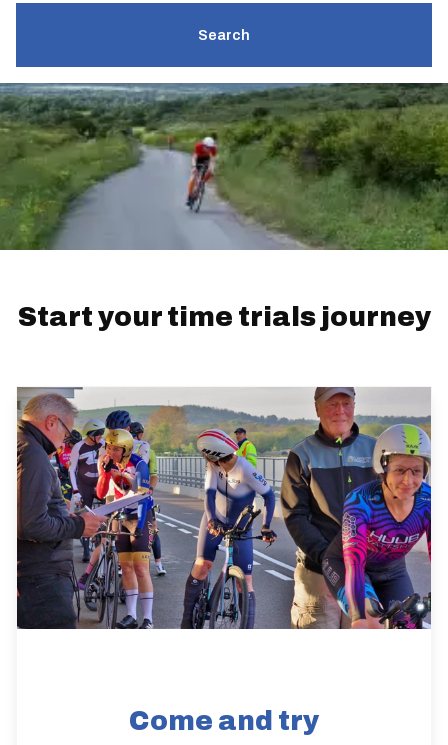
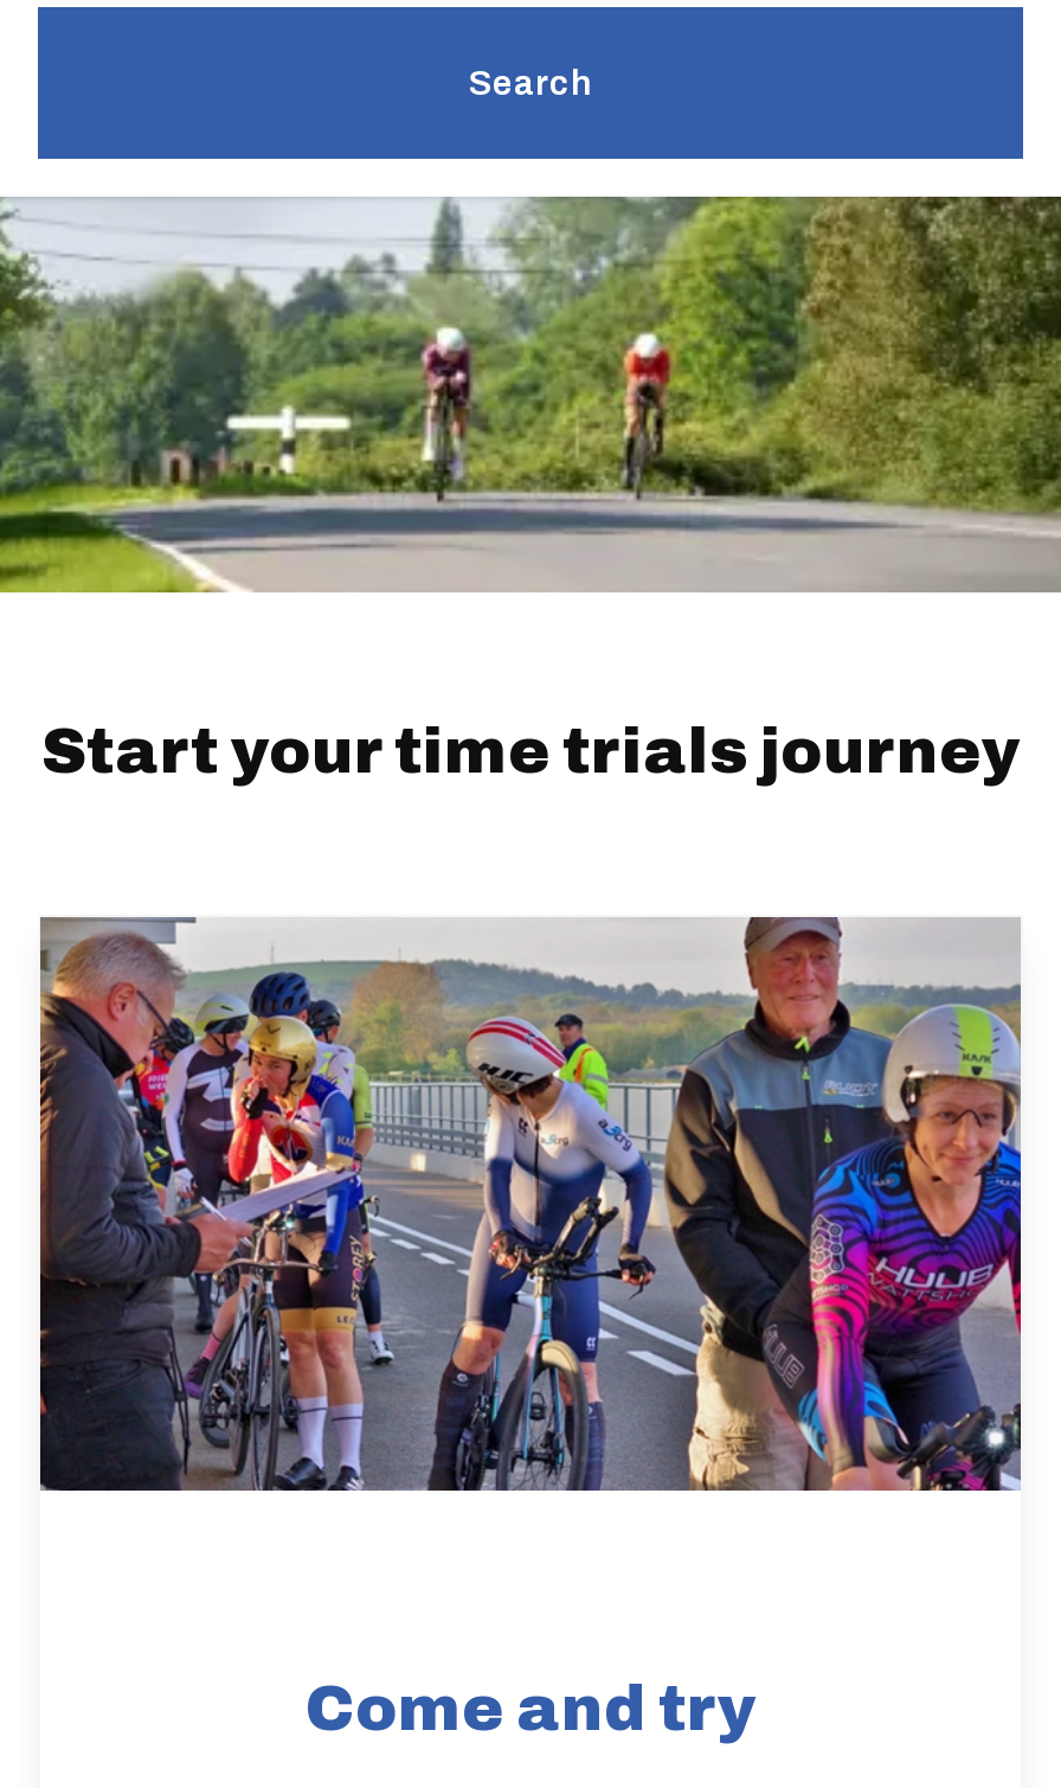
- [image]
+ [image]
